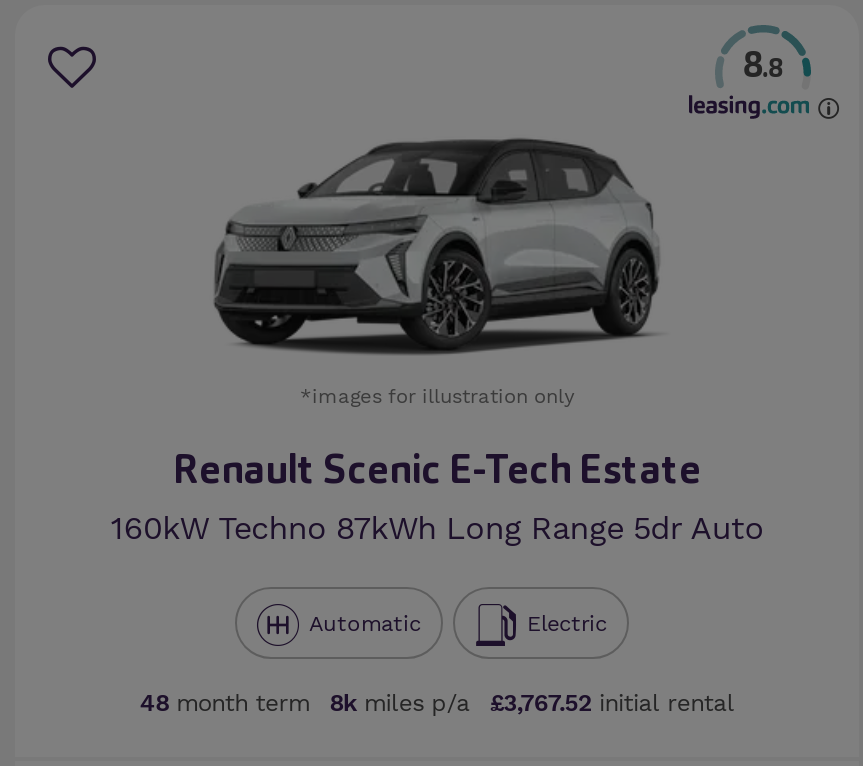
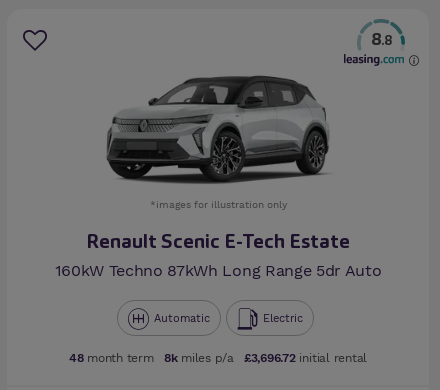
- £3,767.52 initial rental
+ £3,696.72 initial rental
